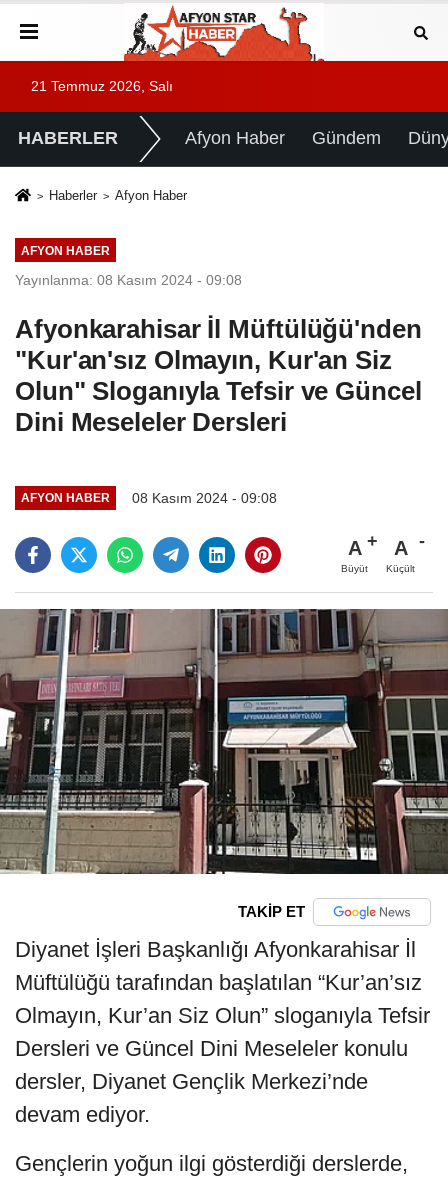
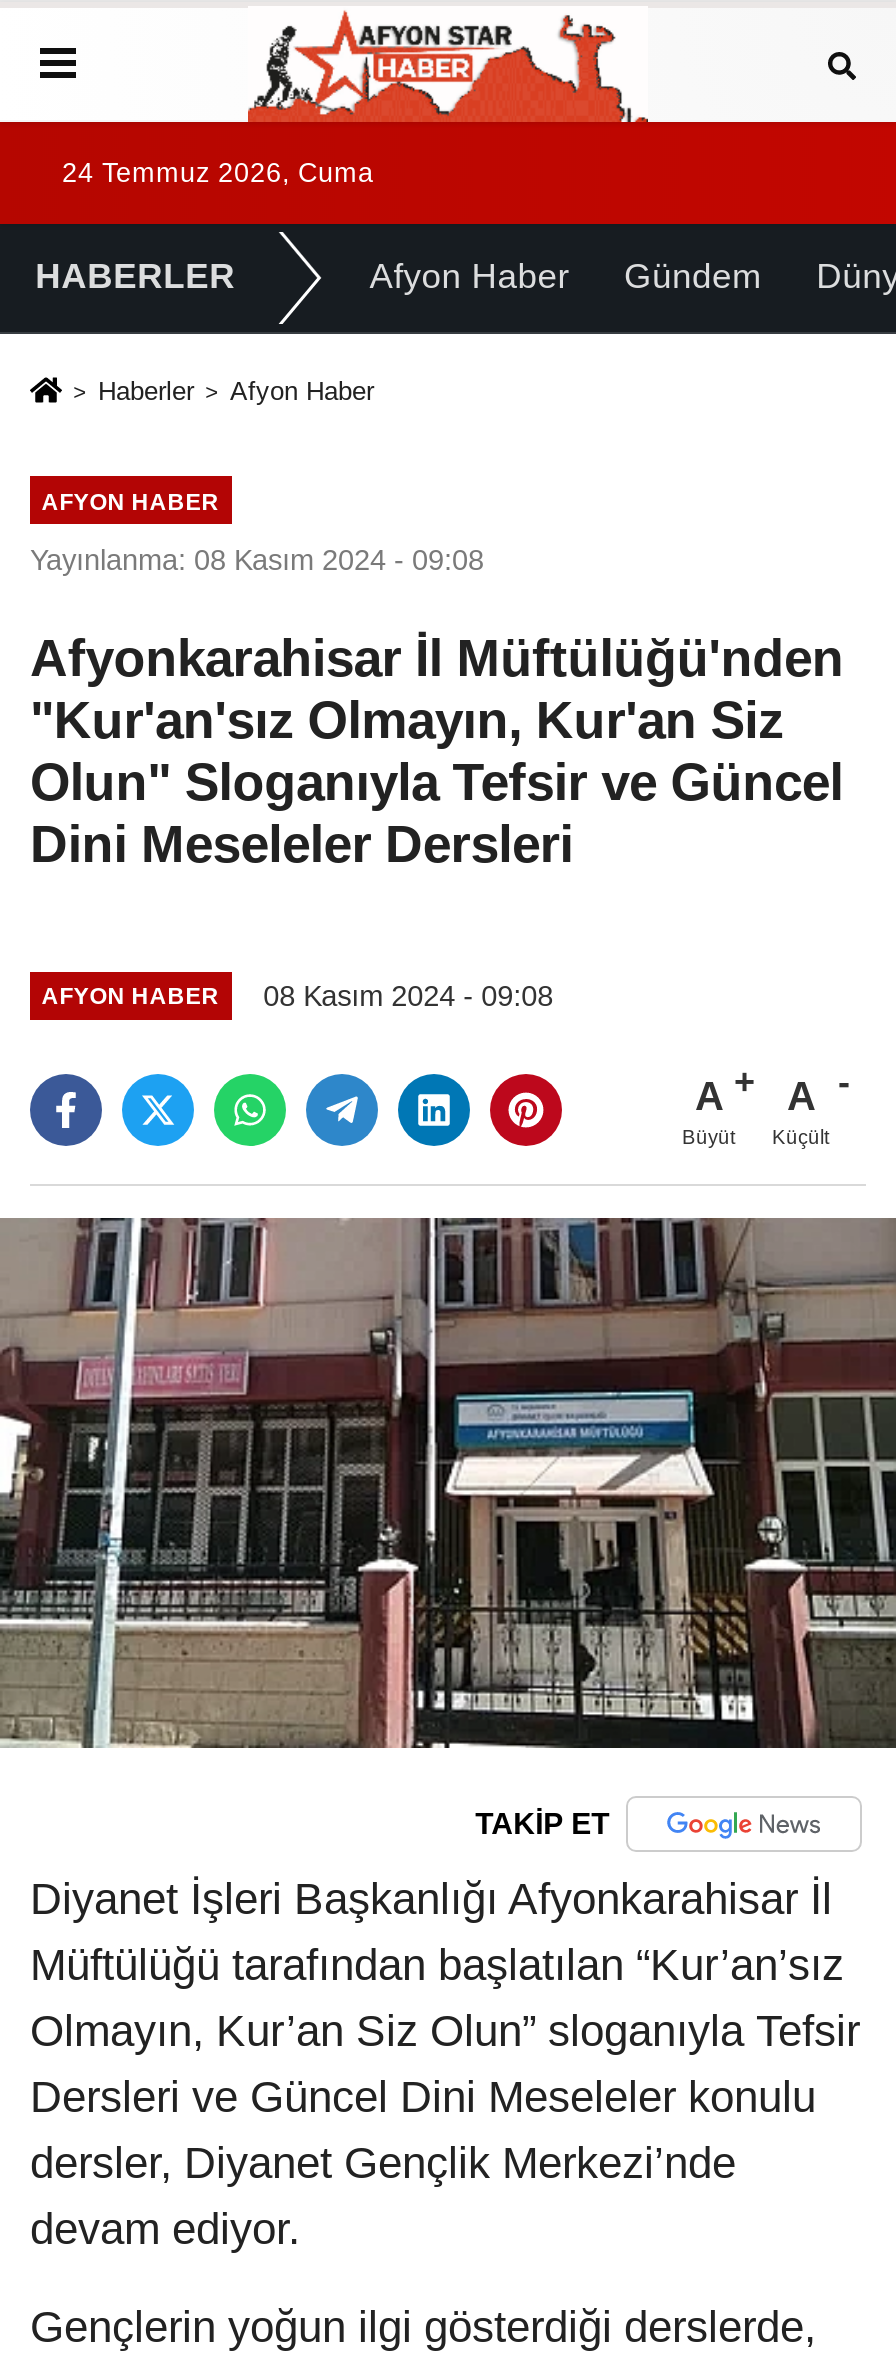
- 21 Temmuz 2026, Salı
+ 24 Temmuz 2026, Cuma
